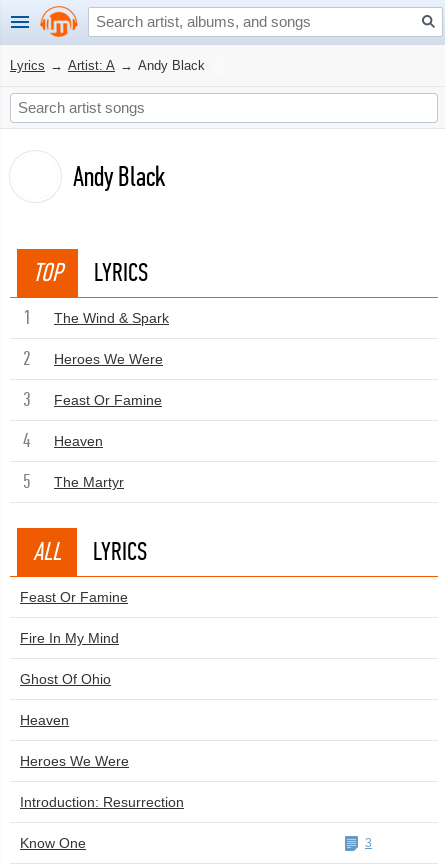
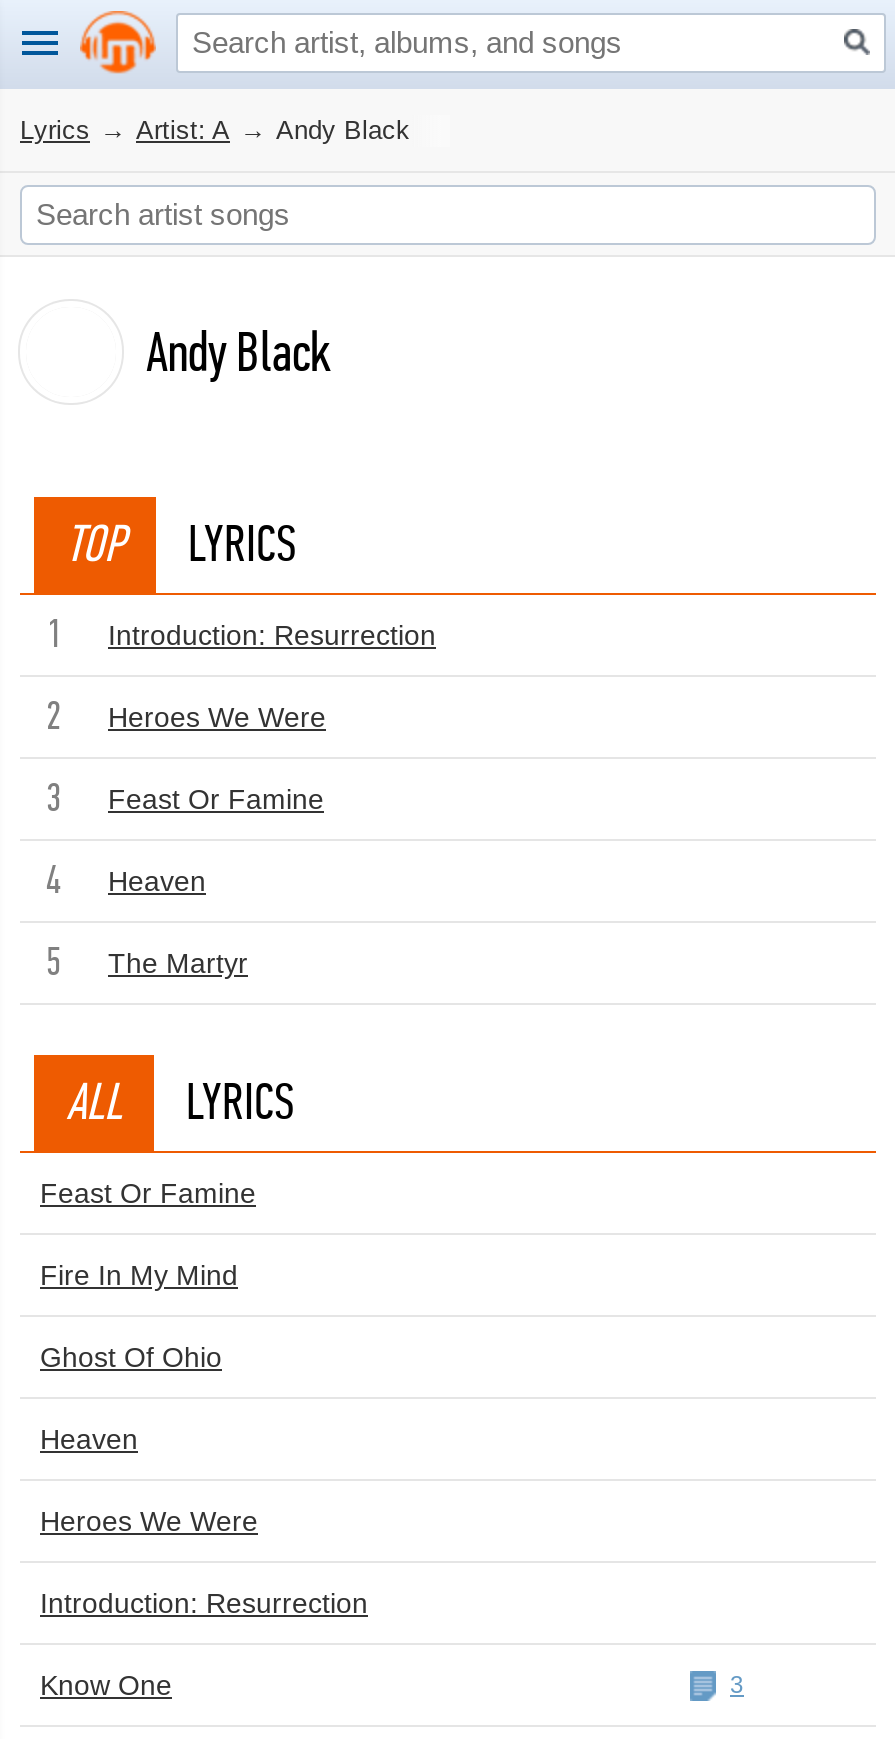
- The Wind & Spark
+ Introduction: Resurrection
